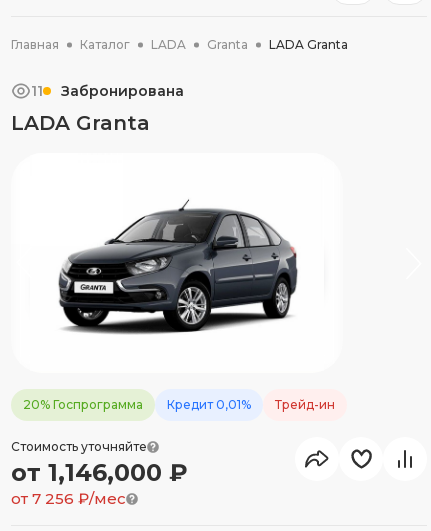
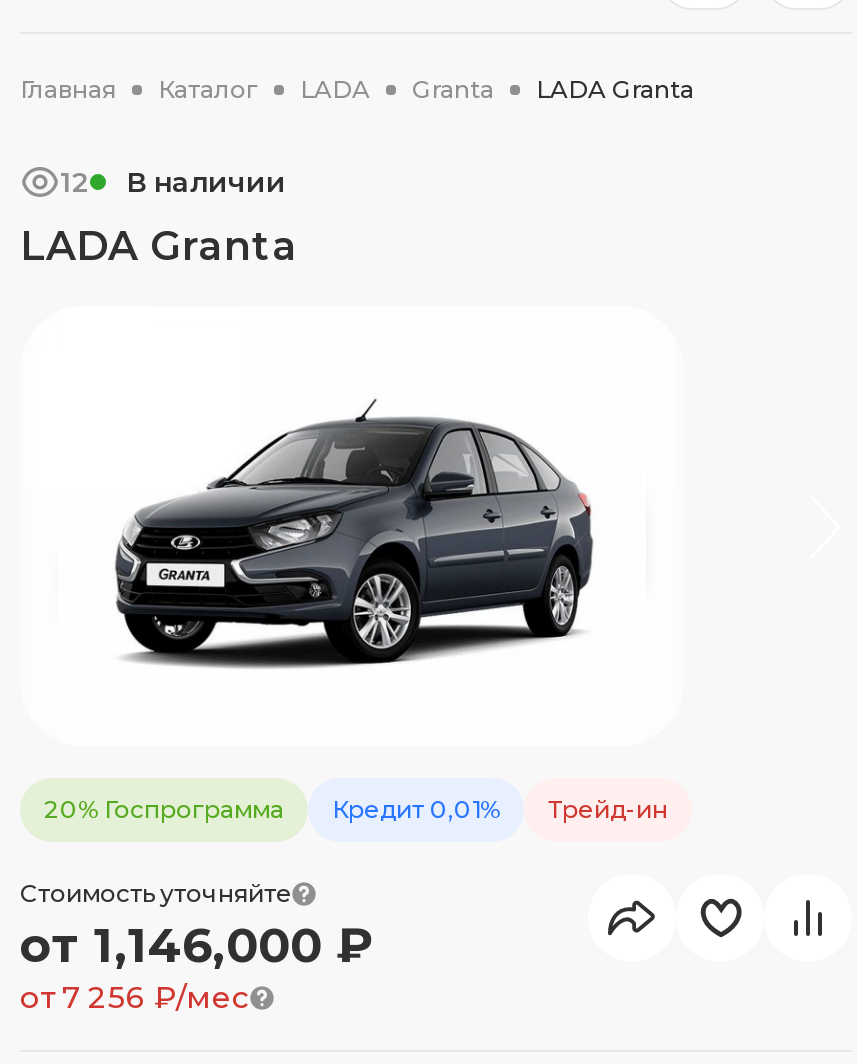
- 11
- Забронирована
+ 12
+ В наличии
